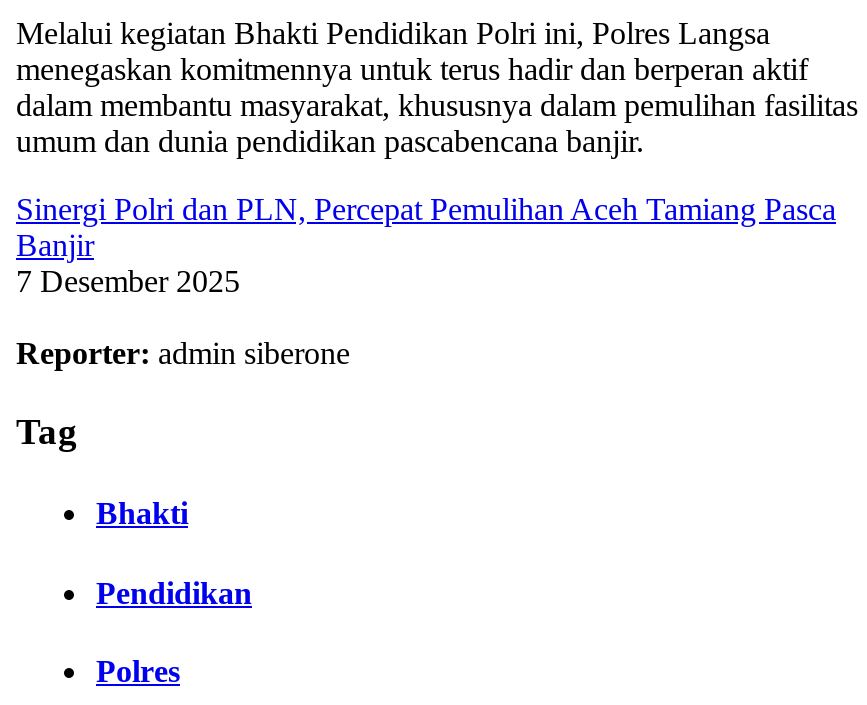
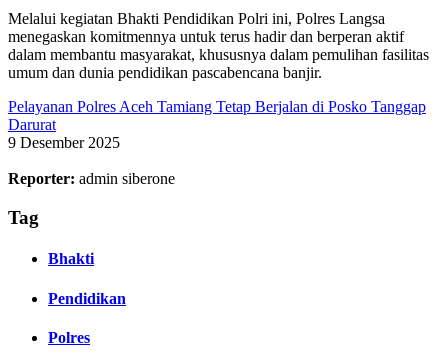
- Sinergi Polri dan PLN, Percepat Pemulihan Aceh Tamiang Pasca
- Banjir
- 7 Desember 2025
+ Pelayanan Polres Aceh Tamiang Tetap Berjalan di Posko Tanggap
+ Darurat
+ 9 Desember 2025
